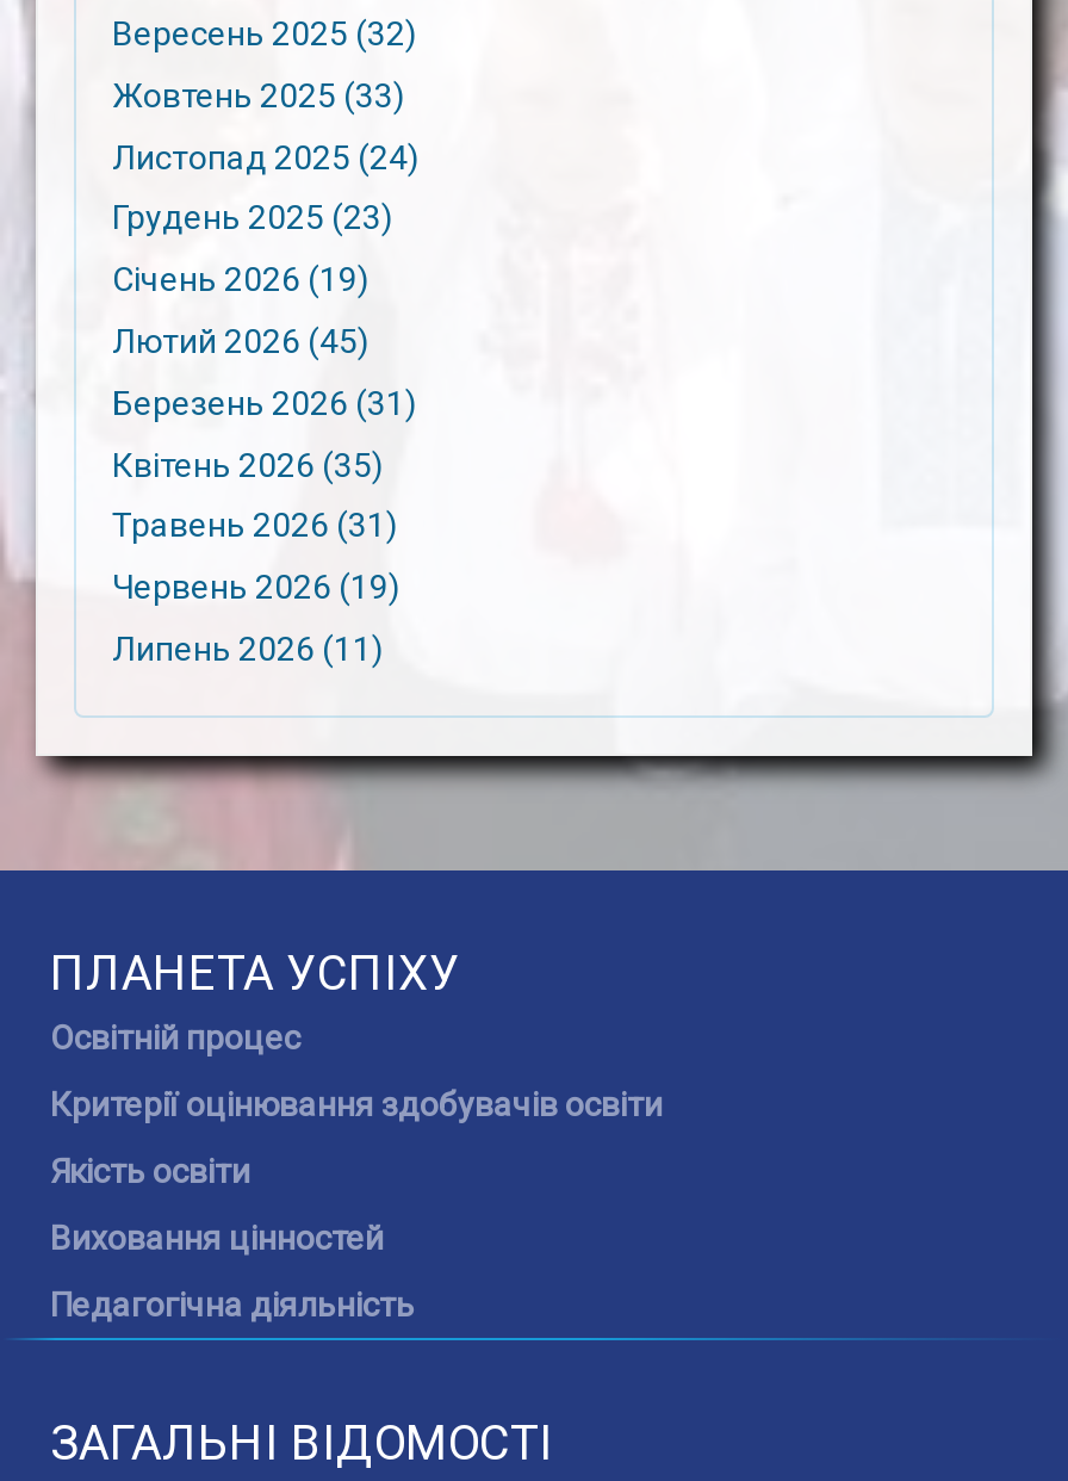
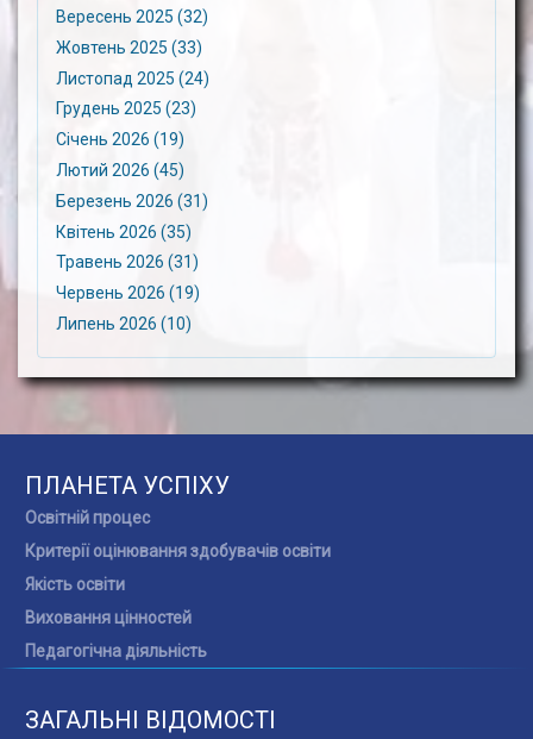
- Липень 2026 (11)
+ Липень 2026 (10)
